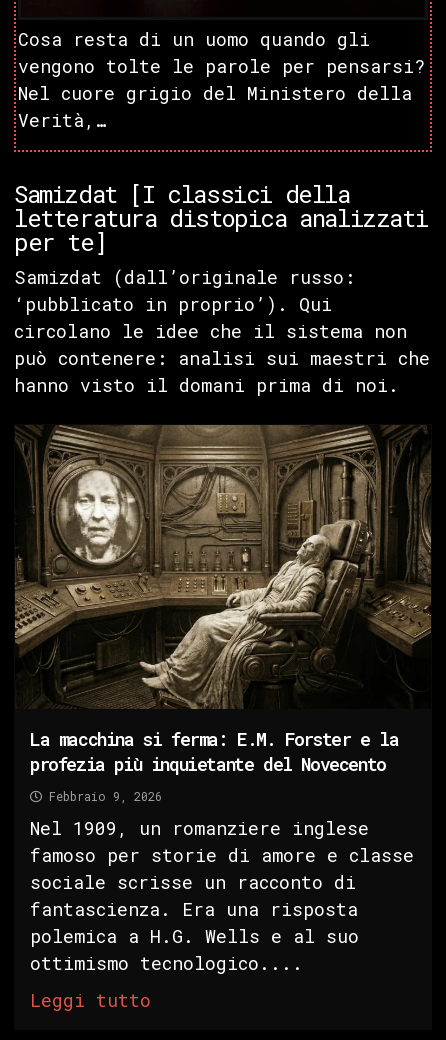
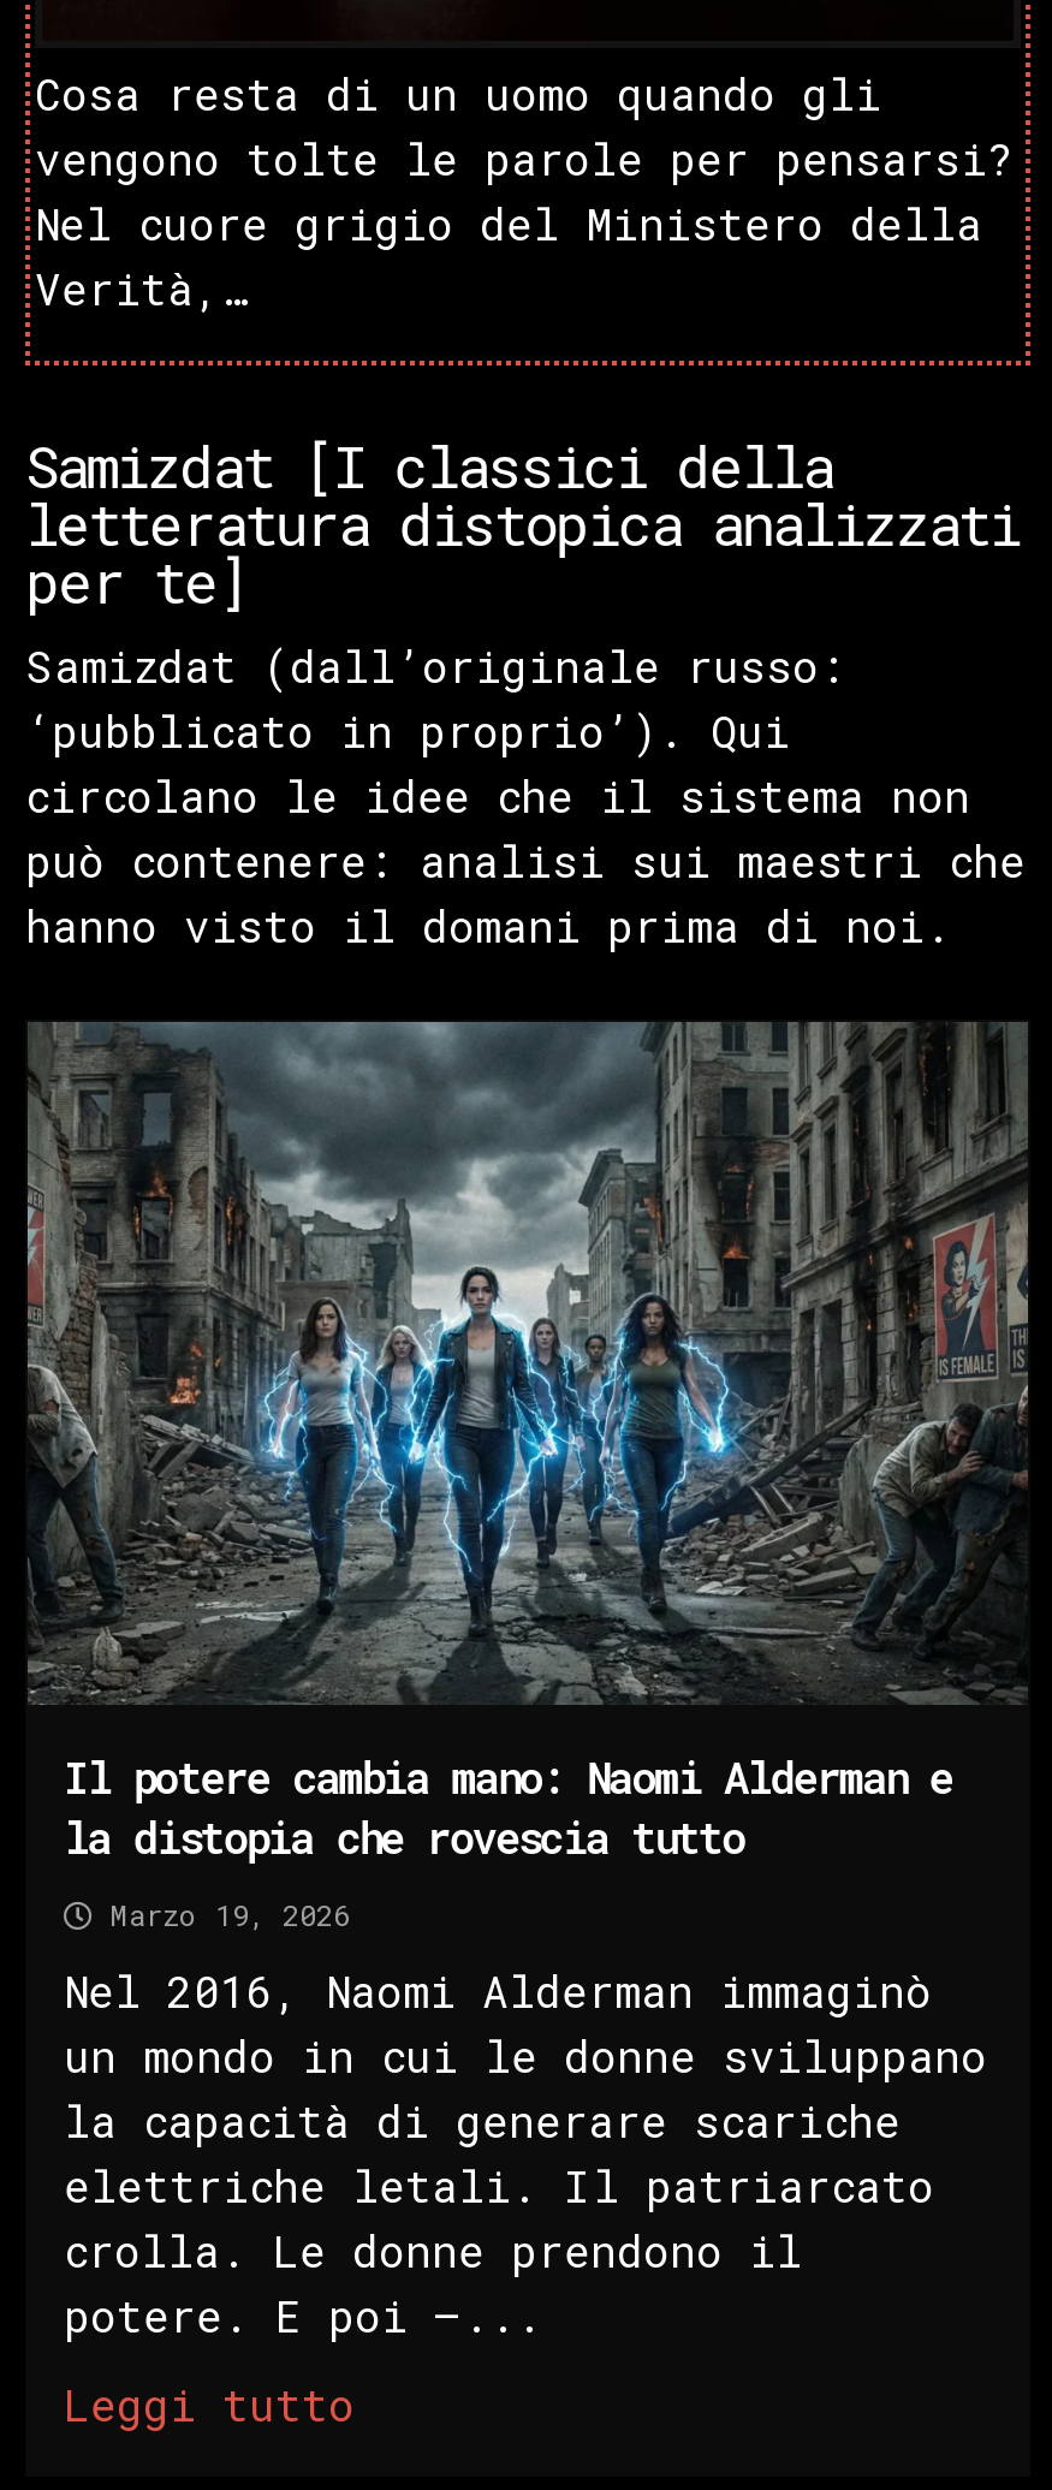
- [image]
- La macchina si ferma: E.M. Forster e la
- profezia più inquietante del Novecento
+ [image]
+ Il potere cambia mano: Naomi Alderman e
+ la distopia che rovescia tutto

- Febbraio 9, 2026
+ Marzo 19, 2026

- Nel 1909, un romanziere inglese
- famoso per storie di amore e classe
- sociale scrisse un racconto di
- fantascienza. Era una risposta
- polemica a H.G. Wells e al suo
- ottimismo tecnologico....
+ Nel 2016, Naomi Alderman immaginò
+ un mondo in cui le donne sviluppano
+ la capacità di generare scariche
+ elettriche letali. Il patriarcato
+ crolla. Le donne prendono il
+ potere. E poi —...
